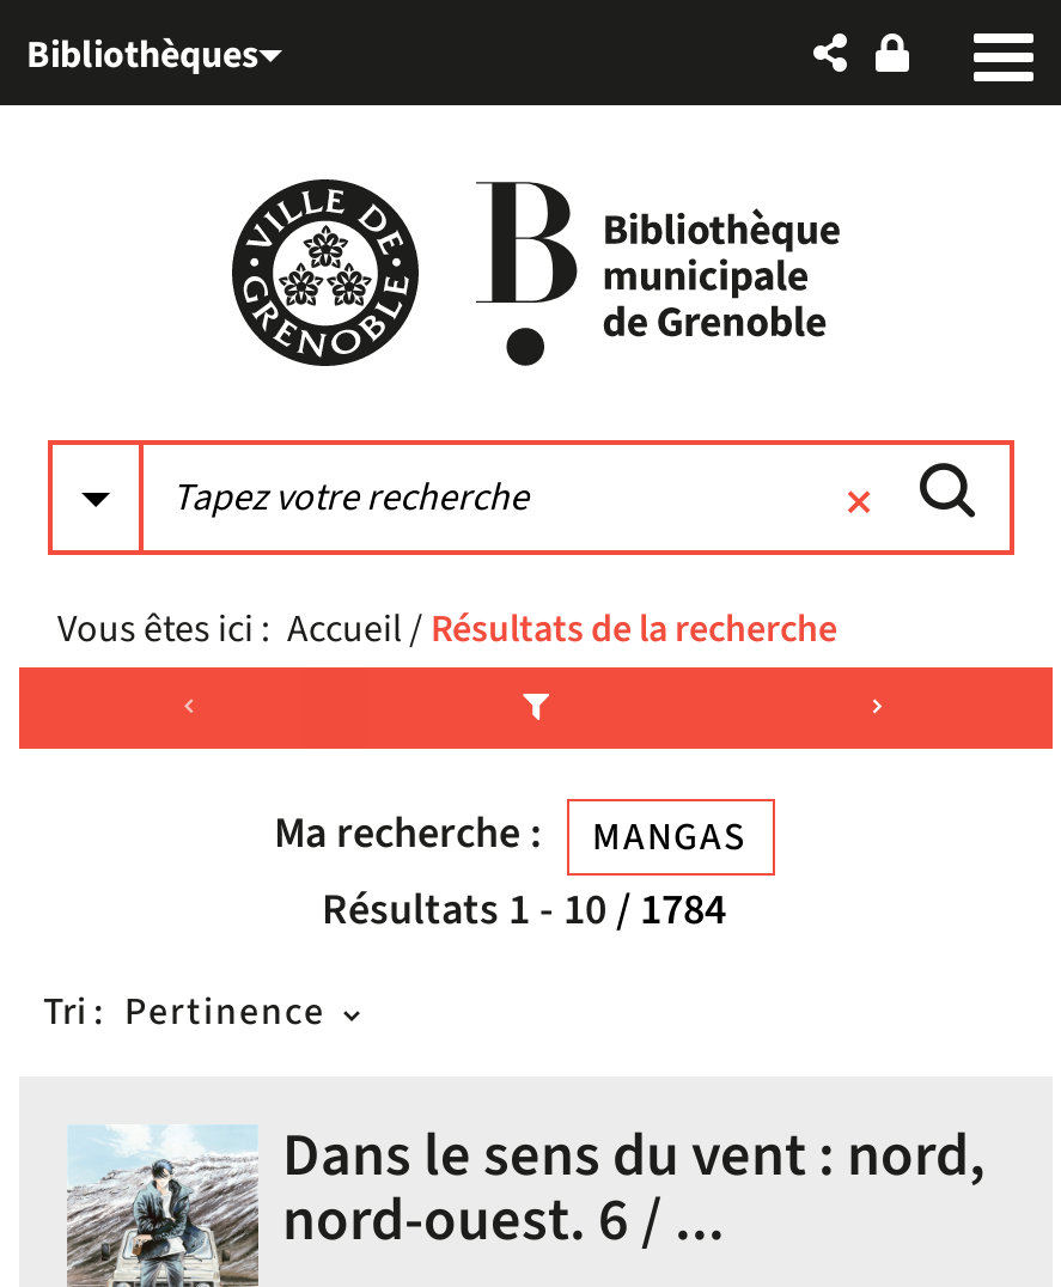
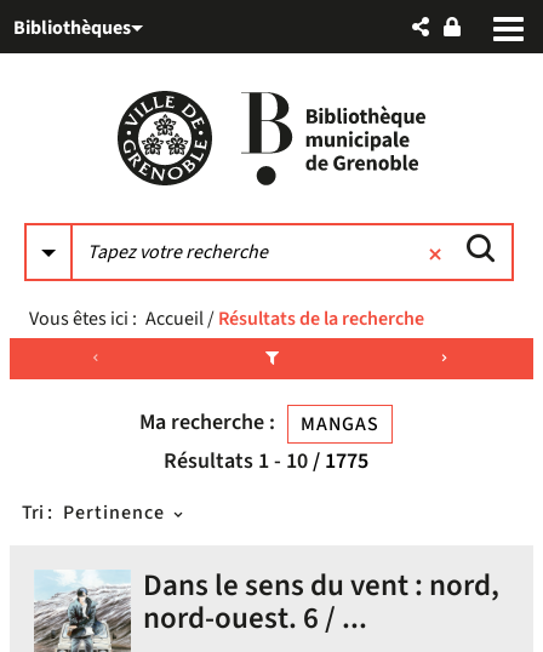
- Résultats 1 - 10 / 1784
+ Résultats 1 - 10 / 1775
